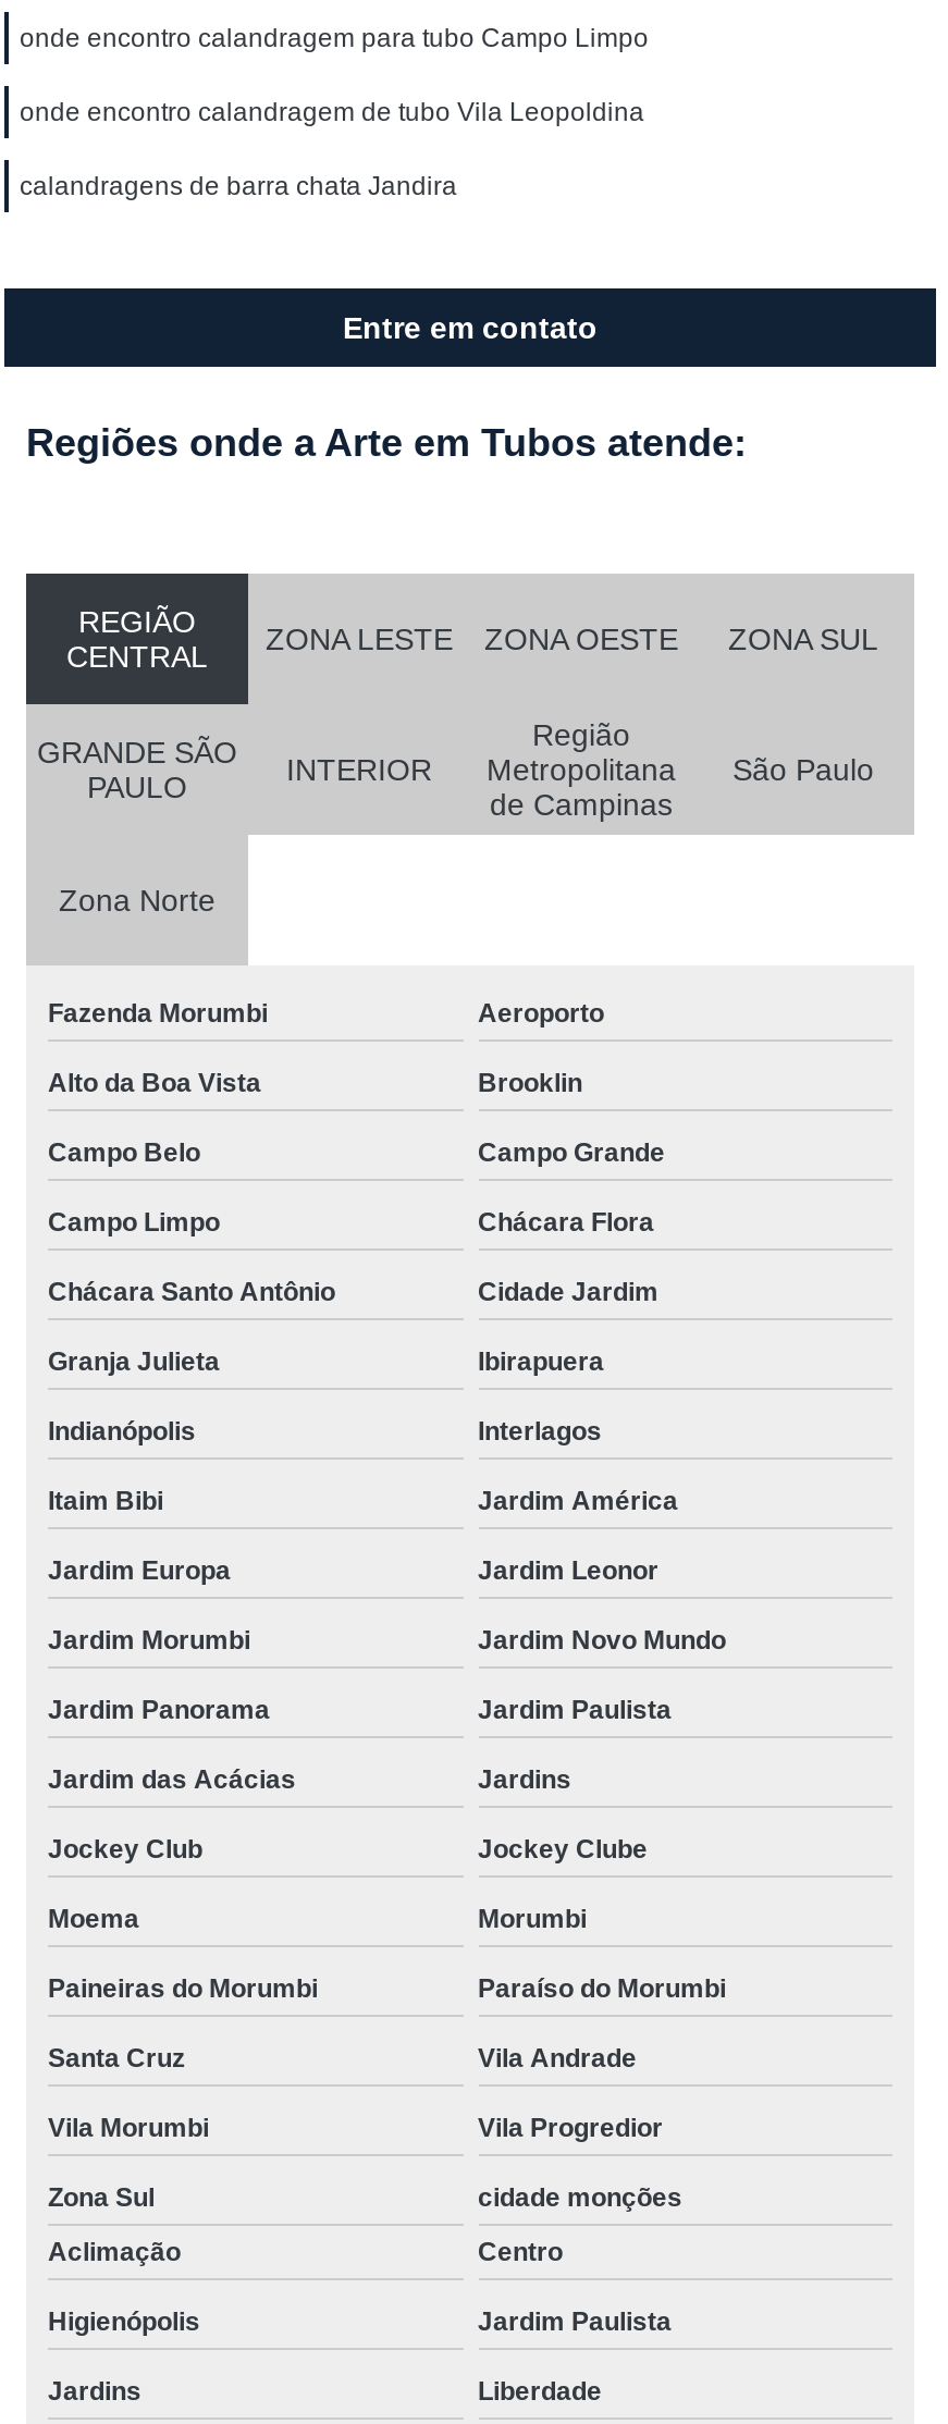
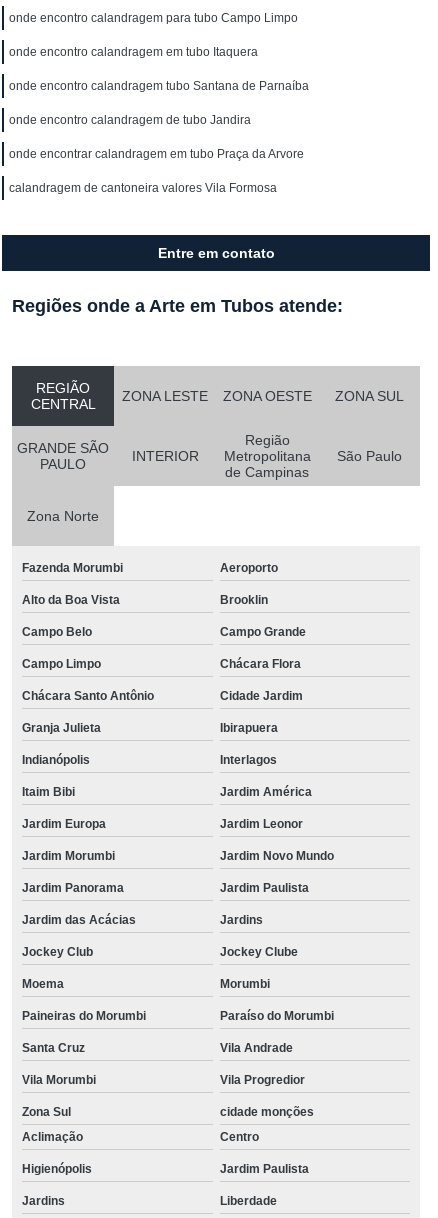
- onde encontro calandragem de tubo Vila Leopoldina
- calandragens de barra chata Jandira
+ onde encontro calandragem em tubo Itaquera
+ onde encontro calandragem tubo Santana de Parnaíba
+ onde encontro calandragem de tubo Jandira
+ onde encontrar calandragem em tubo Praça da Arvore
+ calandragem de cantoneira valores Vila Formosa
